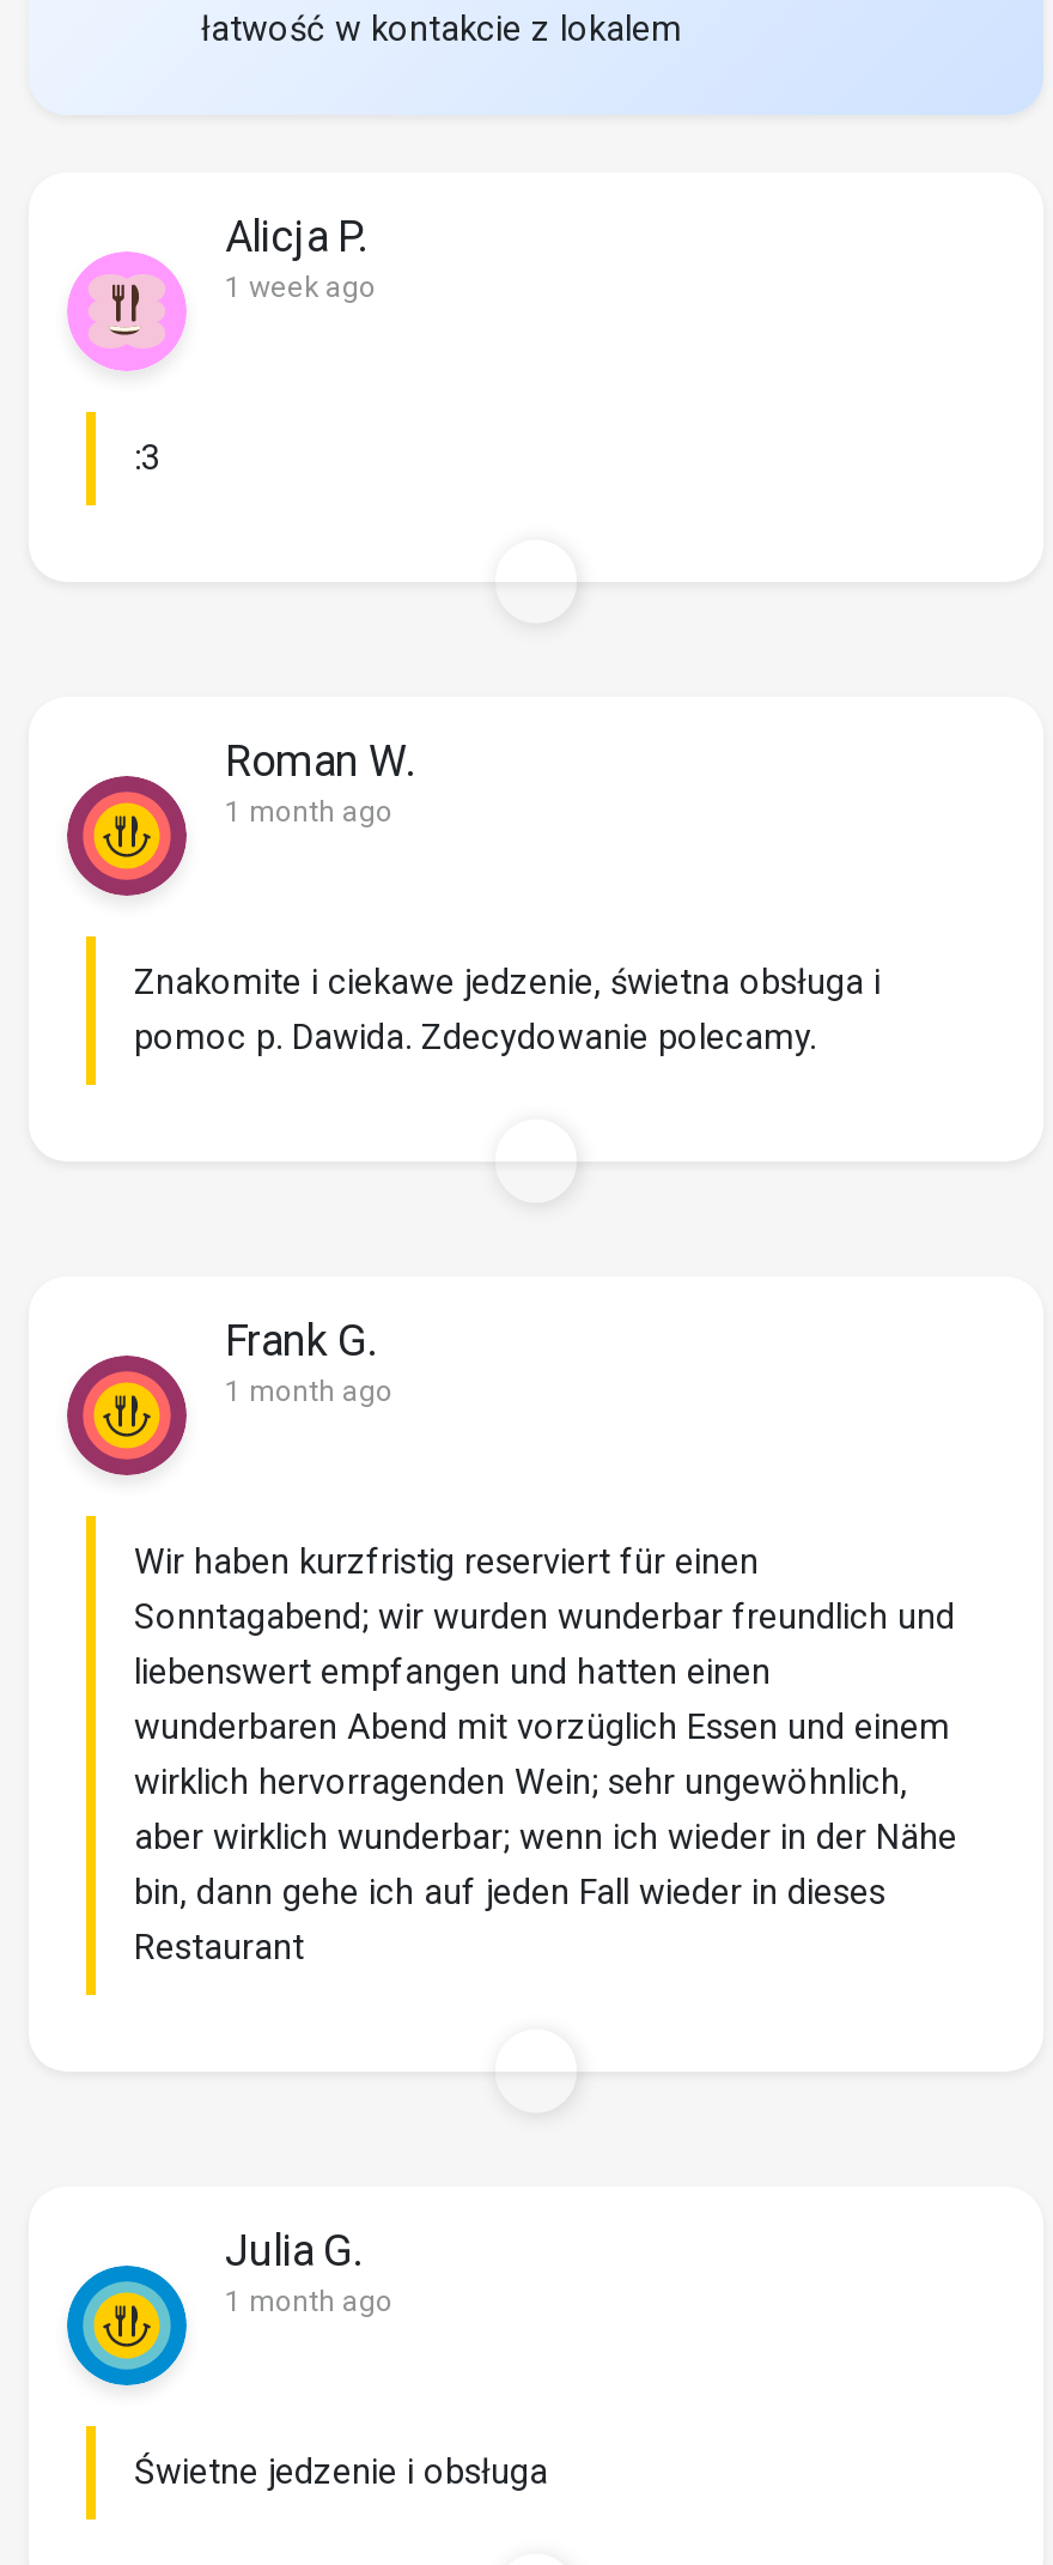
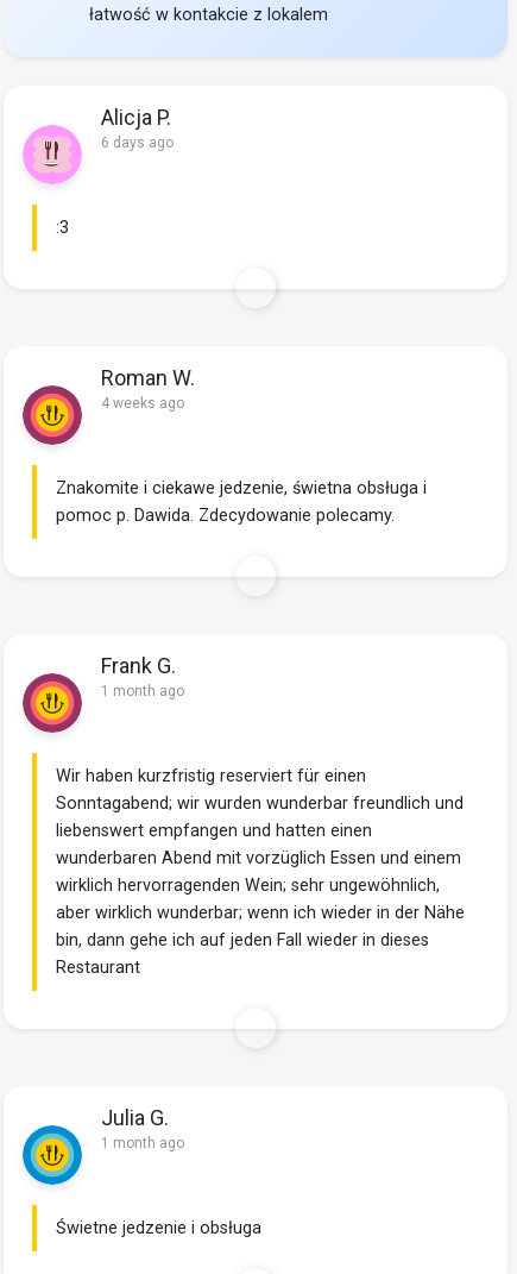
- 1 week ago
+ 6 days ago

- 1 month ago
+ 4 weeks ago
